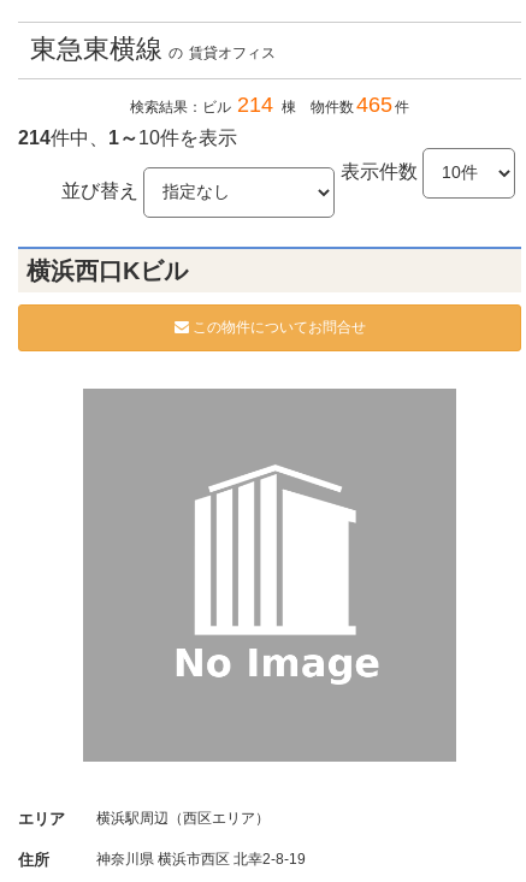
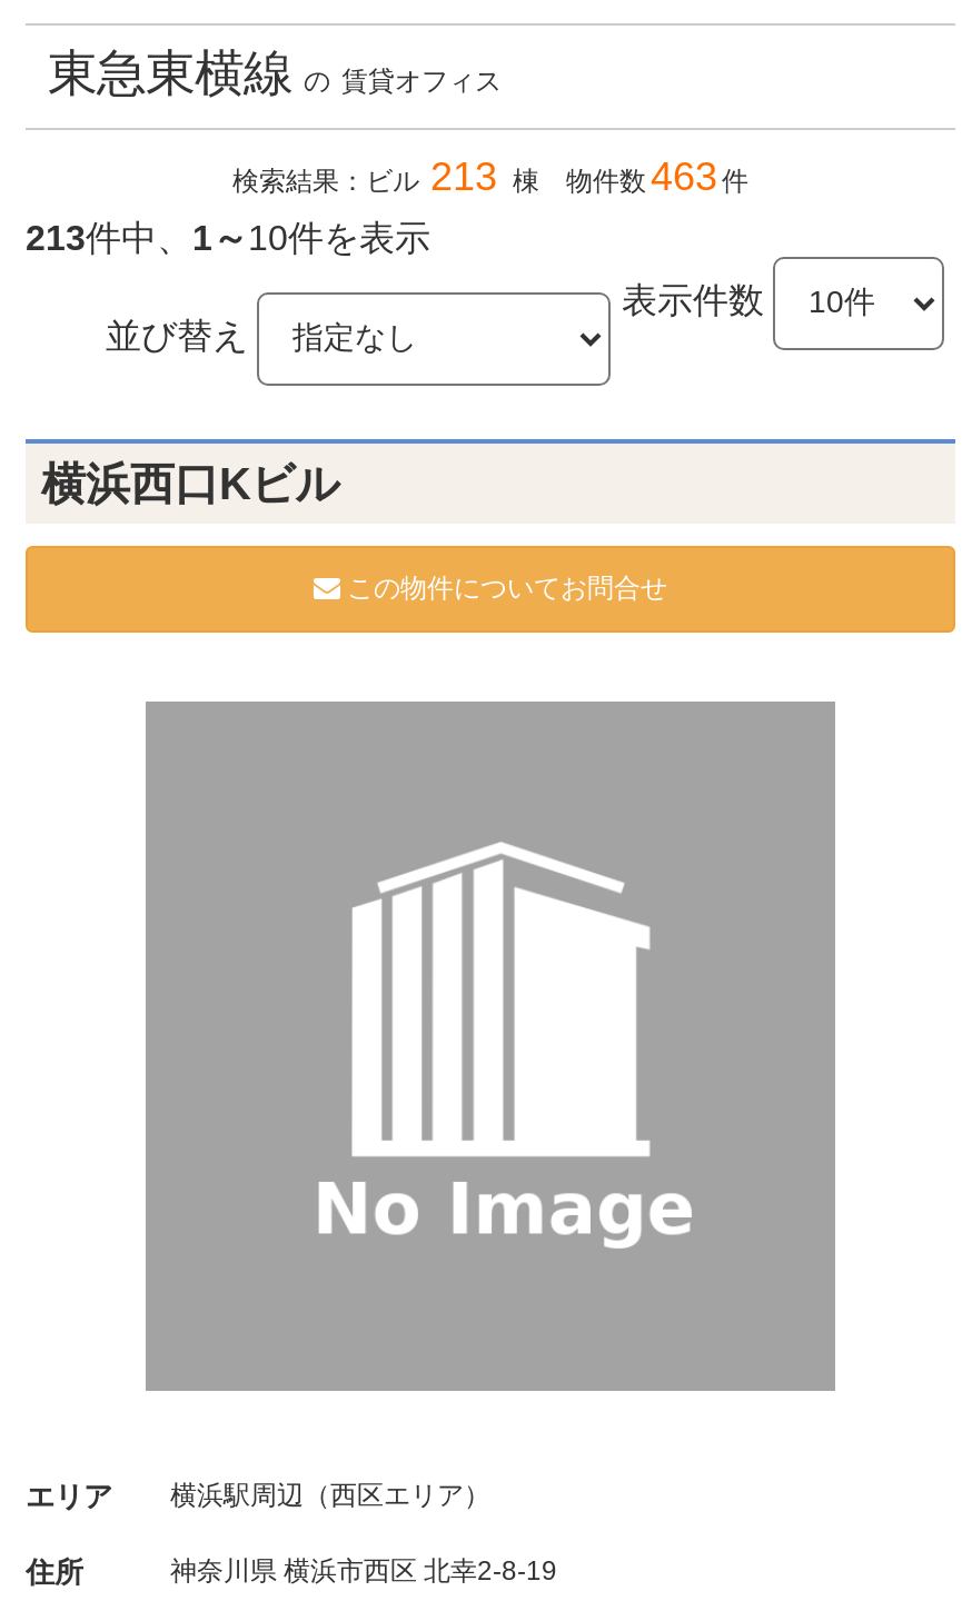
- 検索結果：ビル 214 棟 物件数 465 件
+ 検索結果：ビル 213 棟 物件数 463 件

- 214件中、1～10件を表示
+ 213件中、1～10件を表示
